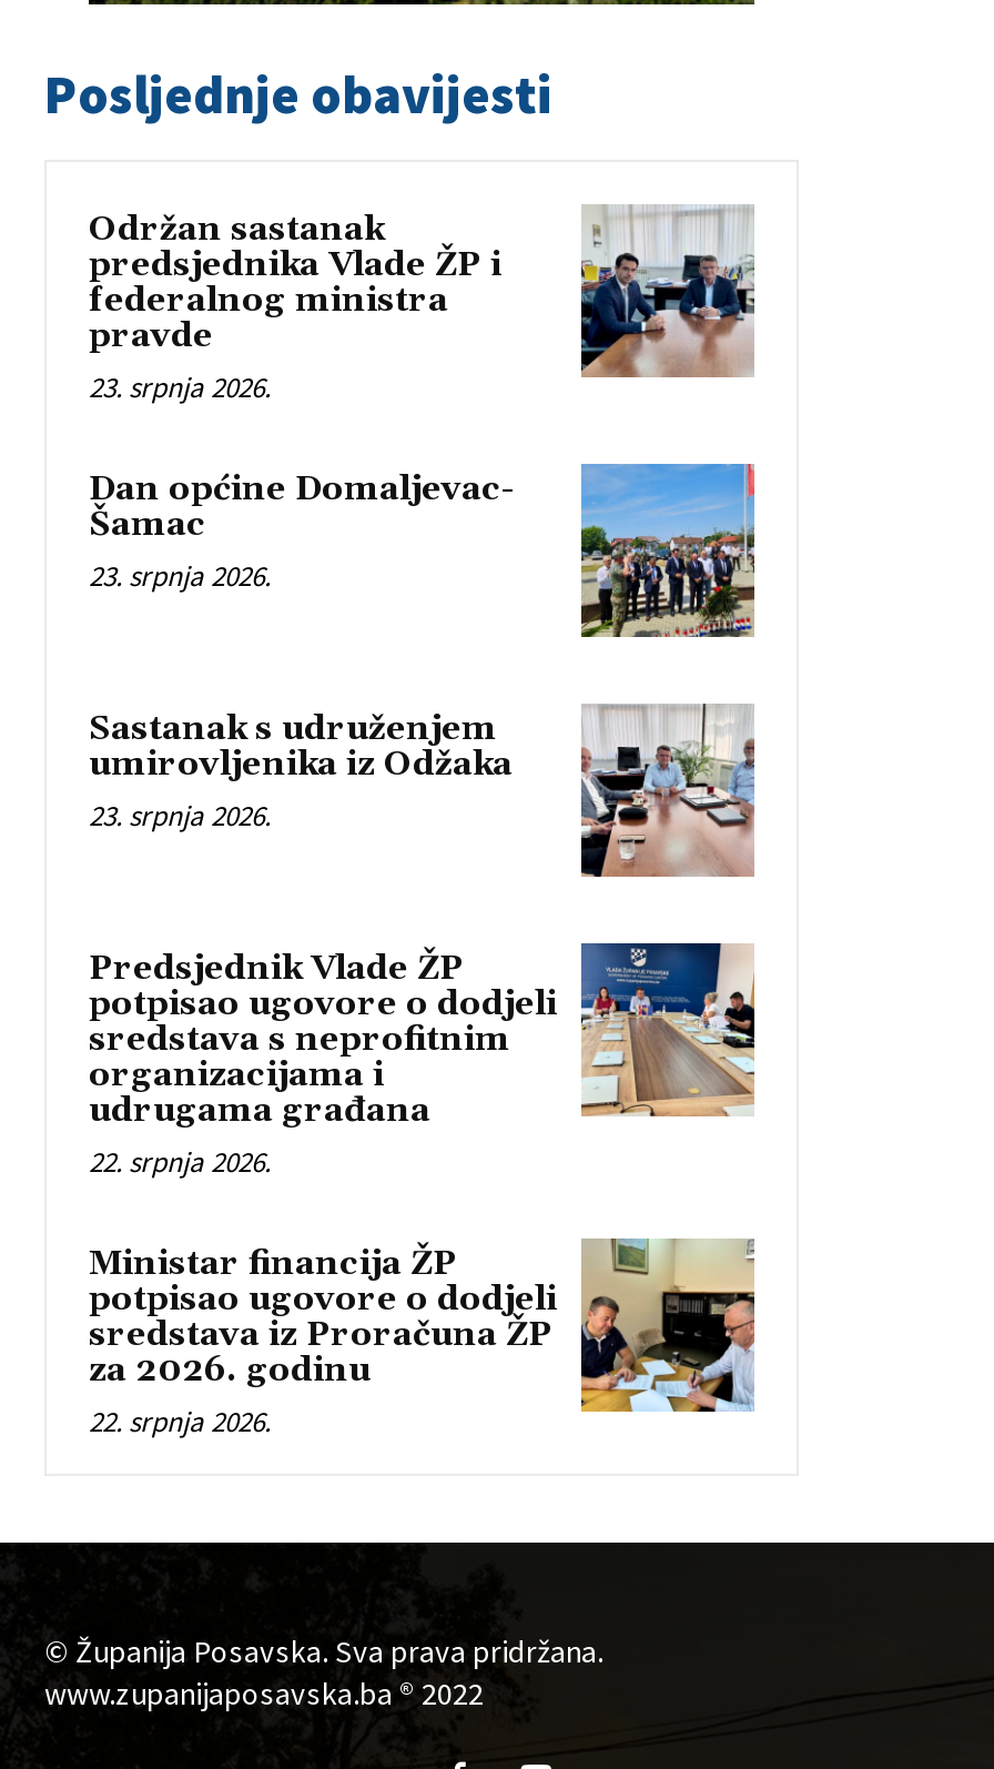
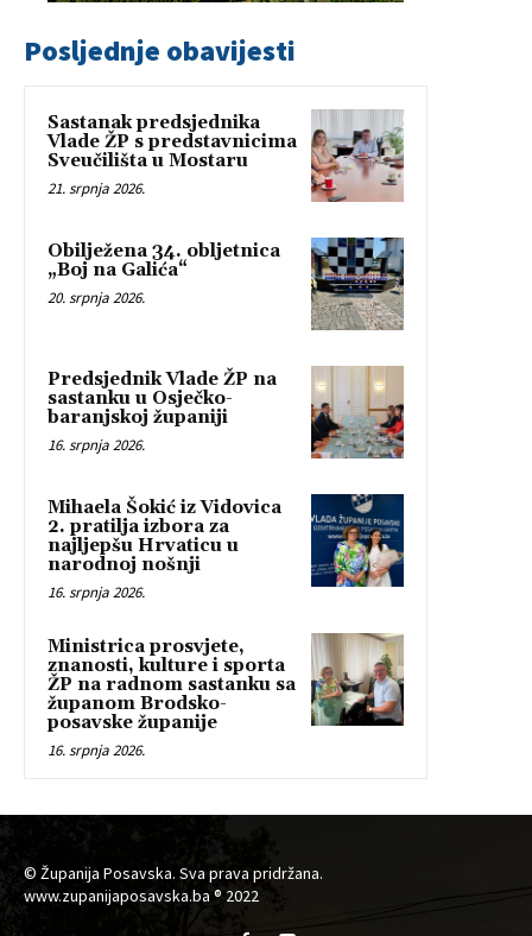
- [image]
- Održan sastanak
- predsjednika Vlade ŽP i
- federalnog ministra
- pravde
- 23. srpnja 2026.
+ [image]
+ Sastanak predsjednika
+ Vlade ŽP s predstavnicima
+ Sveučilišta u Mostaru
+ 21. srpnja 2026.

- [image]
- Dan općine Domaljevac-
- Šamac
- 23. srpnja 2026.
+ [image]
+ Obilježena 34. obljetnica
+ „Boj na Galića“
+ 20. srpnja 2026.

- [image]
- Sastanak s udruženjem
- umirovljenika iz Odžaka
- 23. srpnja 2026.
+ [image]
+ Predsjednik Vlade ŽP na
+ sastanku u Osječko-
+ baranjskoj županiji
+ 16. srpnja 2026.

- [image]
- Predsjednik Vlade ŽP
- potpisao ugovore o dodjeli
- sredstava s neprofitnim
- organizacijama i
- udrugama građana
- 22. srpnja 2026.
+ [image]
+ Mihaela Šokić iz Vidovica
+ 2. pratilja izbora za
+ najljepšu Hrvaticu u
+ narodnoj nošnji
+ 16. srpnja 2026.

- [image]
- Ministar financija ŽP
- potpisao ugovore o dodjeli
- sredstava iz Proračuna ŽP
- za 2026. godinu
- 22. srpnja 2026.
+ [image]
+ Ministrica prosvjete,
+ znanosti, kulture i sporta
+ ŽP na radnom sastanku sa
+ županom Brodsko-
+ posavske županije
+ 16. srpnja 2026.
